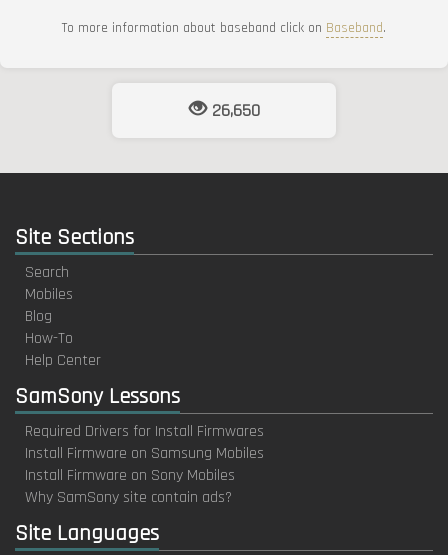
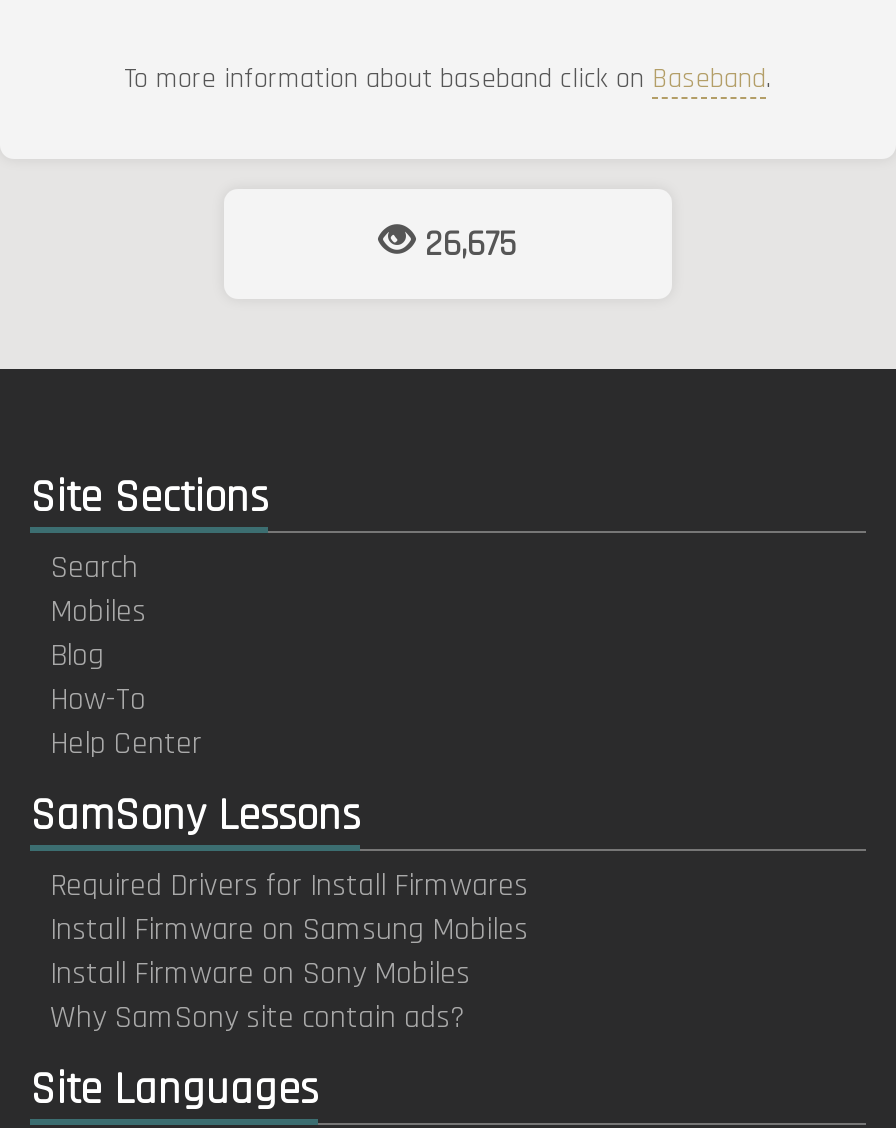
- 26,650
+ 26,675
